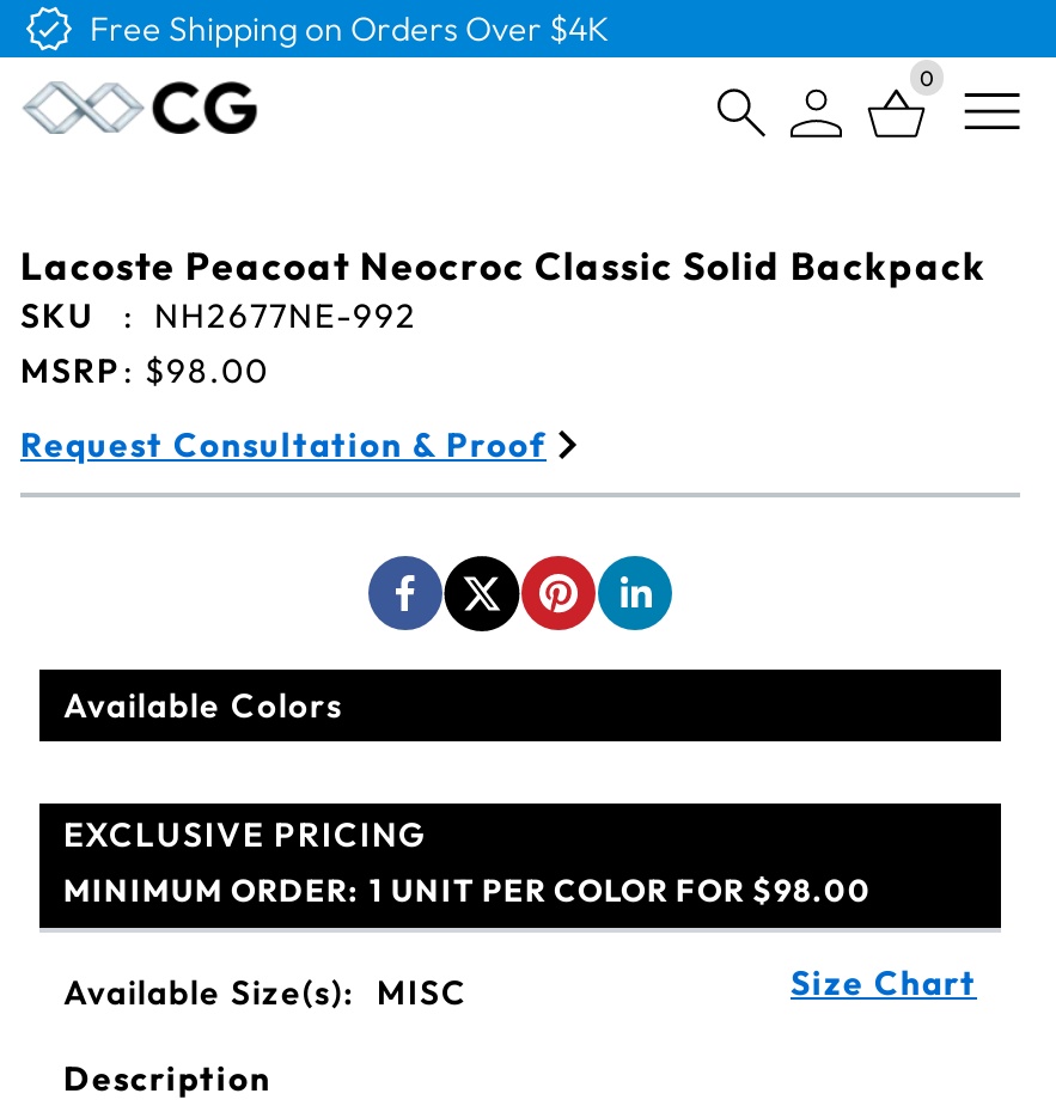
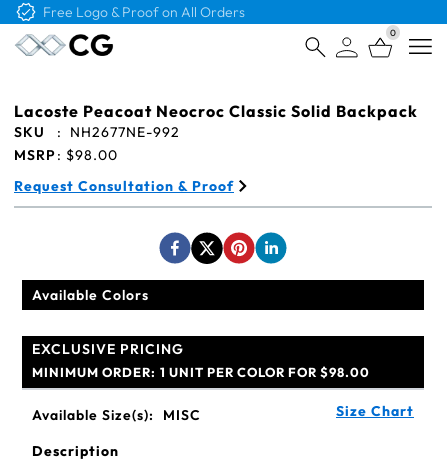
- Free Shipping on Orders Over $4K
+ Free Logo & Proof on All Orders
